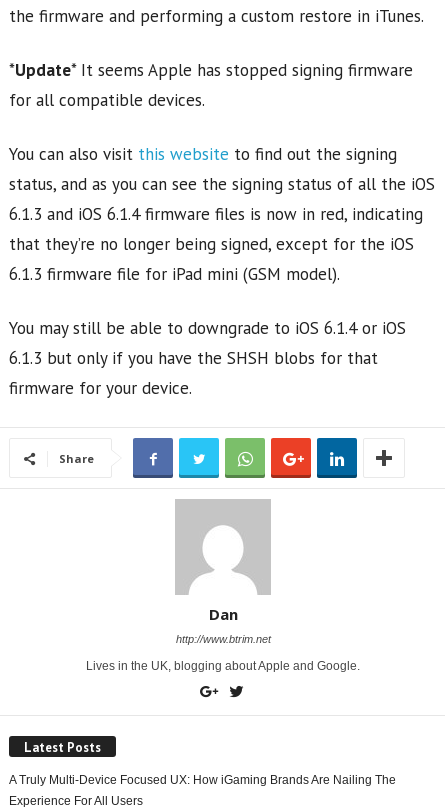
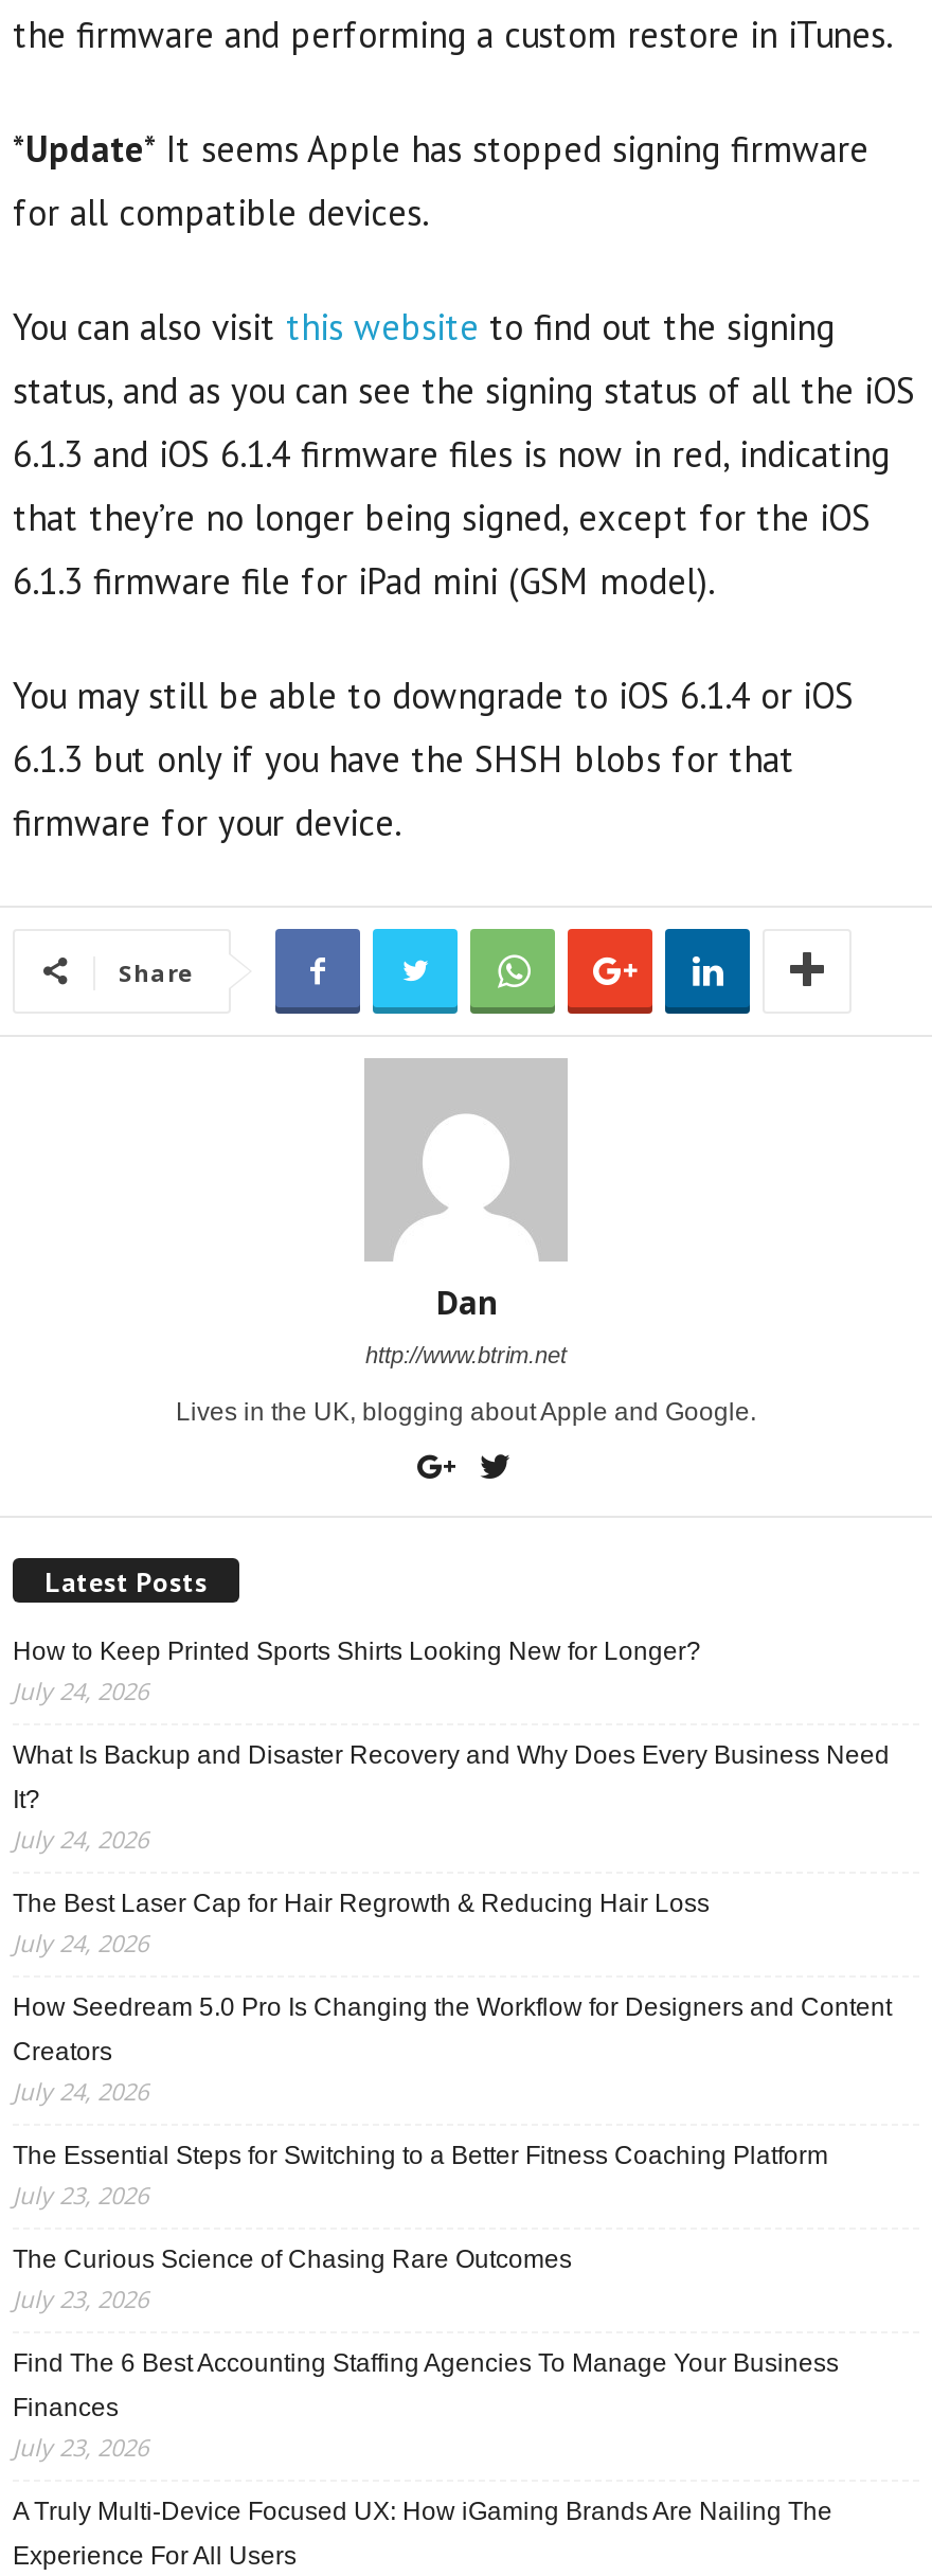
+ How to Keep Printed Sports Shirts Looking New for Longer?
+ July 24, 2026
+ What Is Backup and Disaster Recovery and Why Does Every Business Need
+ It?
+ July 24, 2026
+ The Best Laser Cap for Hair Regrowth & Reducing Hair Loss
+ July 24, 2026
+ How Seedream 5.0 Pro Is Changing the Workflow for Designers and Content
+ Creators
+ July 24, 2026
+ The Essential Steps for Switching to a Better Fitness Coaching Platform
+ July 23, 2026
+ The Curious Science of Chasing Rare Outcomes
+ July 23, 2026
+ Find The 6 Best Accounting Staffing Agencies To Manage Your Business
+ Finances
+ July 23, 2026
